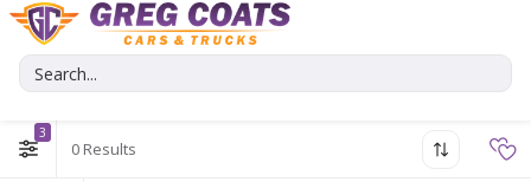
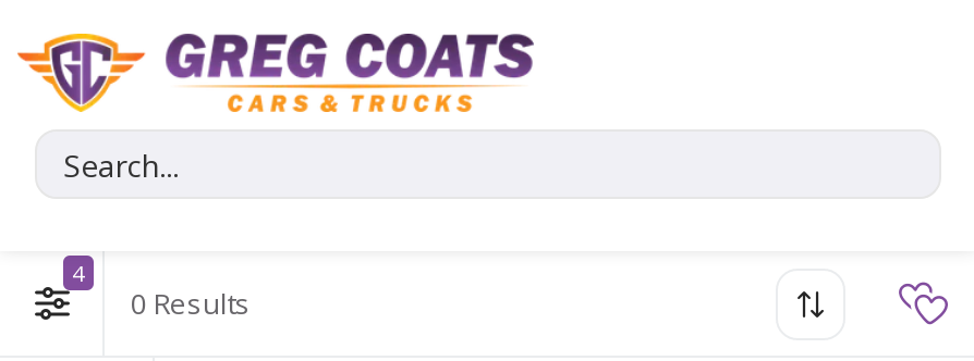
- 3
+ 4
